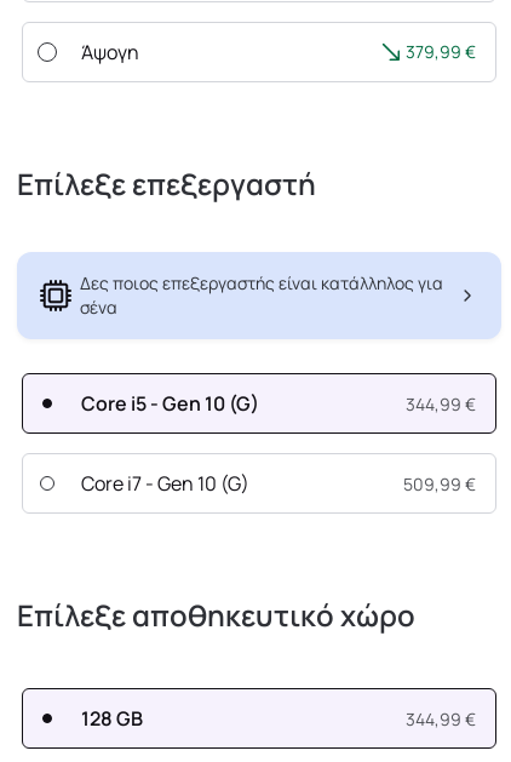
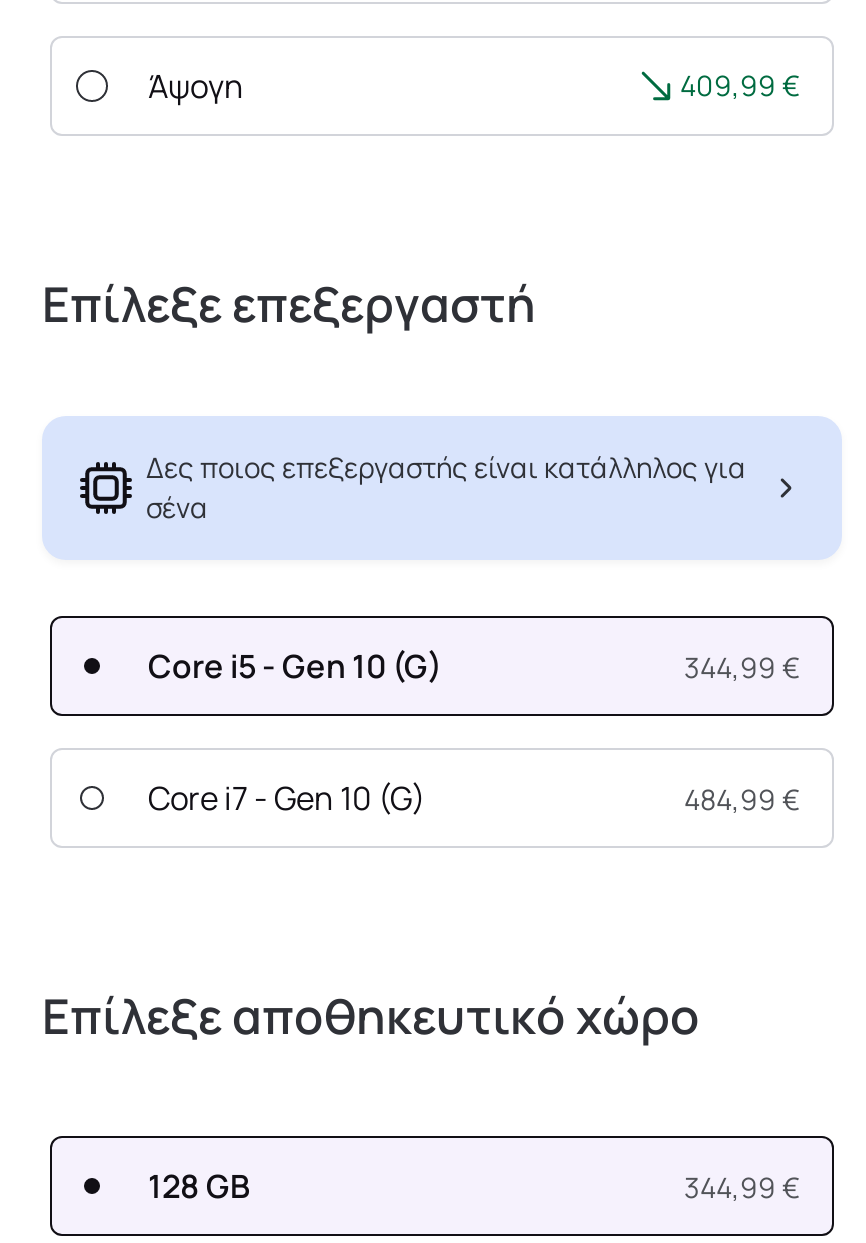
- 379,99 €
+ 409,99 €

- 509,99 €
+ 484,99 €
